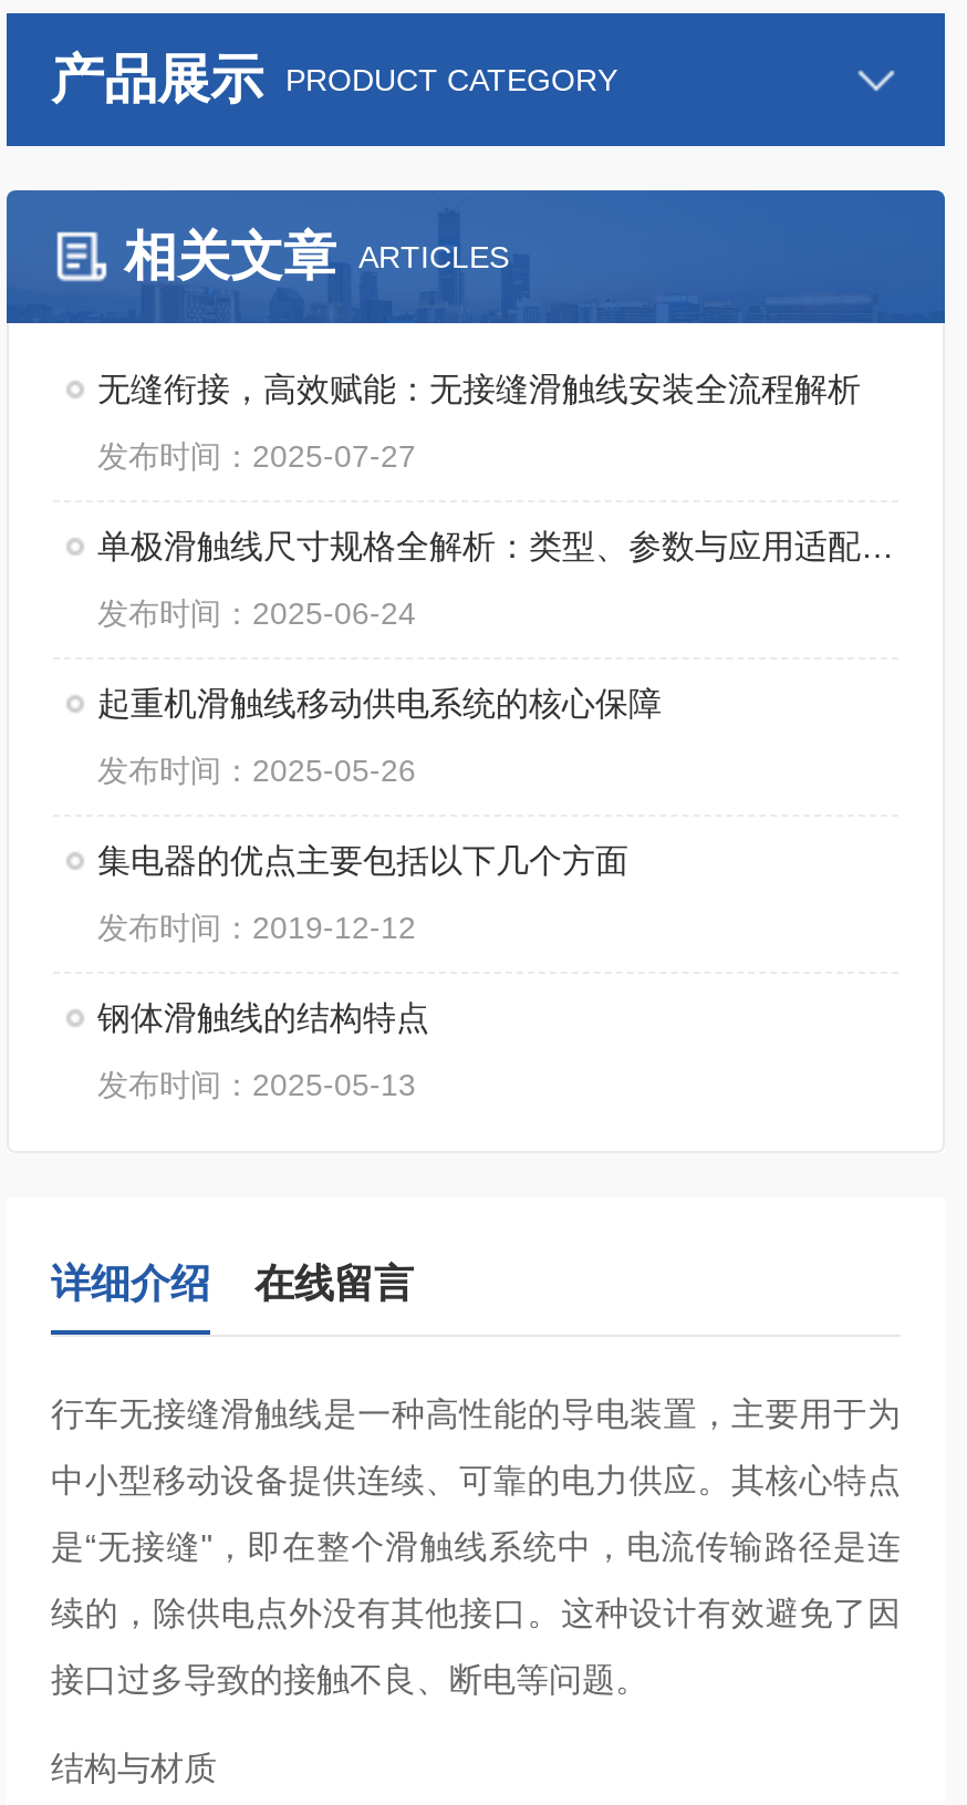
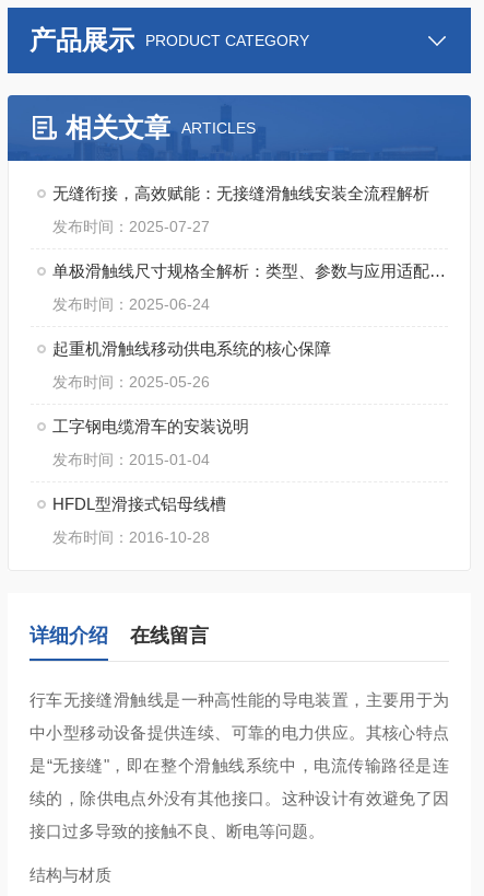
- 集电器的优点主要包括以下几个方面
+ 工字钢电缆滑车的安装说明

- 发布时间：2019-12-12
+ 发布时间：2015-01-04

- 钢体滑触线的结构特点
+ HFDL型滑接式铝母线槽

- 发布时间：2025-05-13
+ 发布时间：2016-10-28
